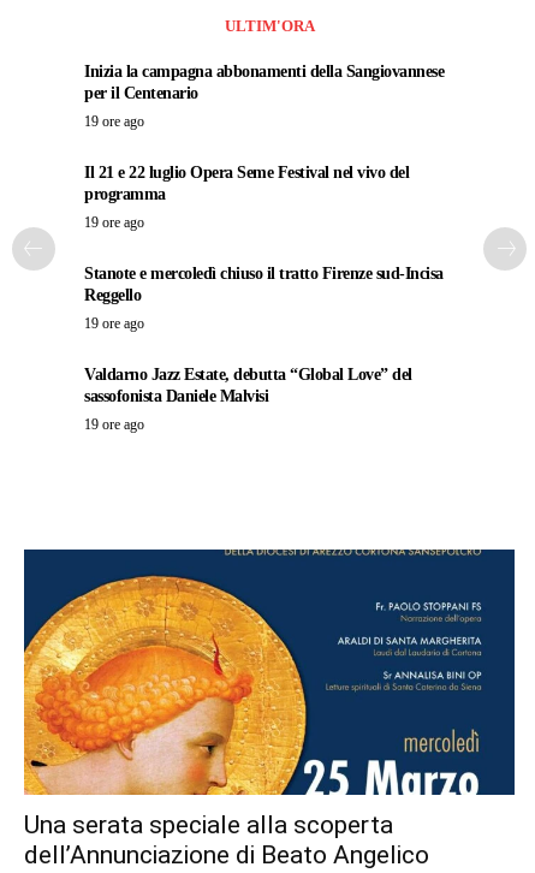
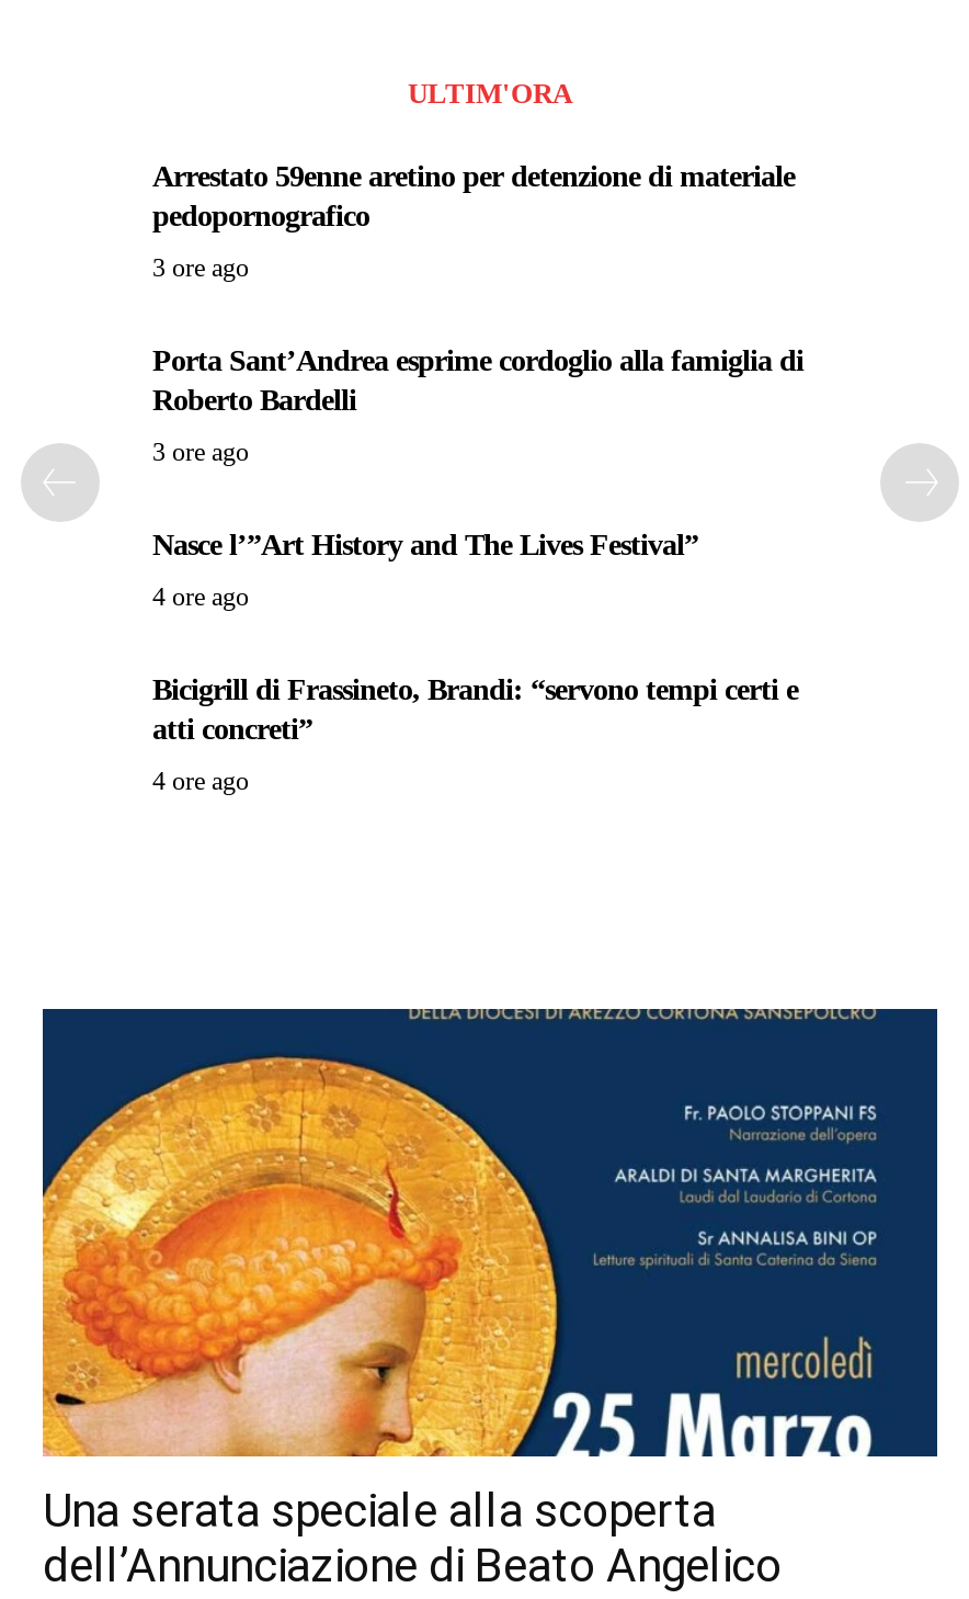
- Inizia la campagna abbonamenti della Sangiovannese
- per il Centenario
+ Arrestato 59enne aretino per detenzione di materiale
+ pedopornografico

- 19 ore ago
+ 3 ore ago

- Il 21 e 22 luglio Opera Seme Festival nel vivo del
- programma
+ Porta Sant’Andrea esprime cordoglio alla famiglia di
+ Roberto Bardelli

- 19 ore ago
+ 3 ore ago

- Stanote e mercoledì chiuso il tratto Firenze sud-Incisa
- Reggello
+ Nasce l’”Art History and The Lives Festival”

- 19 ore ago
+ 4 ore ago

- Valdarno Jazz Estate, debutta “Global Love” del
- sassofonista Daniele Malvisi
+ Bicigrill di Frassineto, Brandi: “servono tempi certi e
+ atti concreti”

- 19 ore ago
+ 4 ore ago
